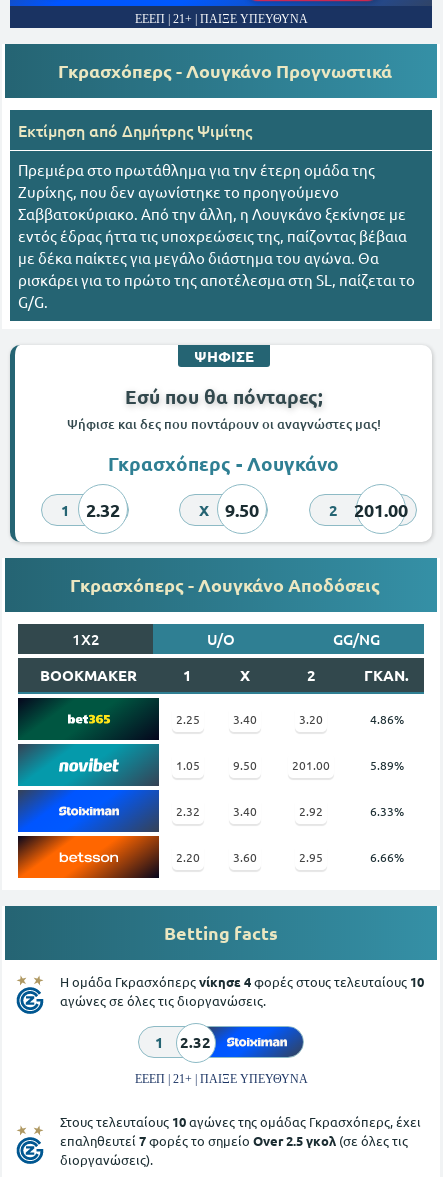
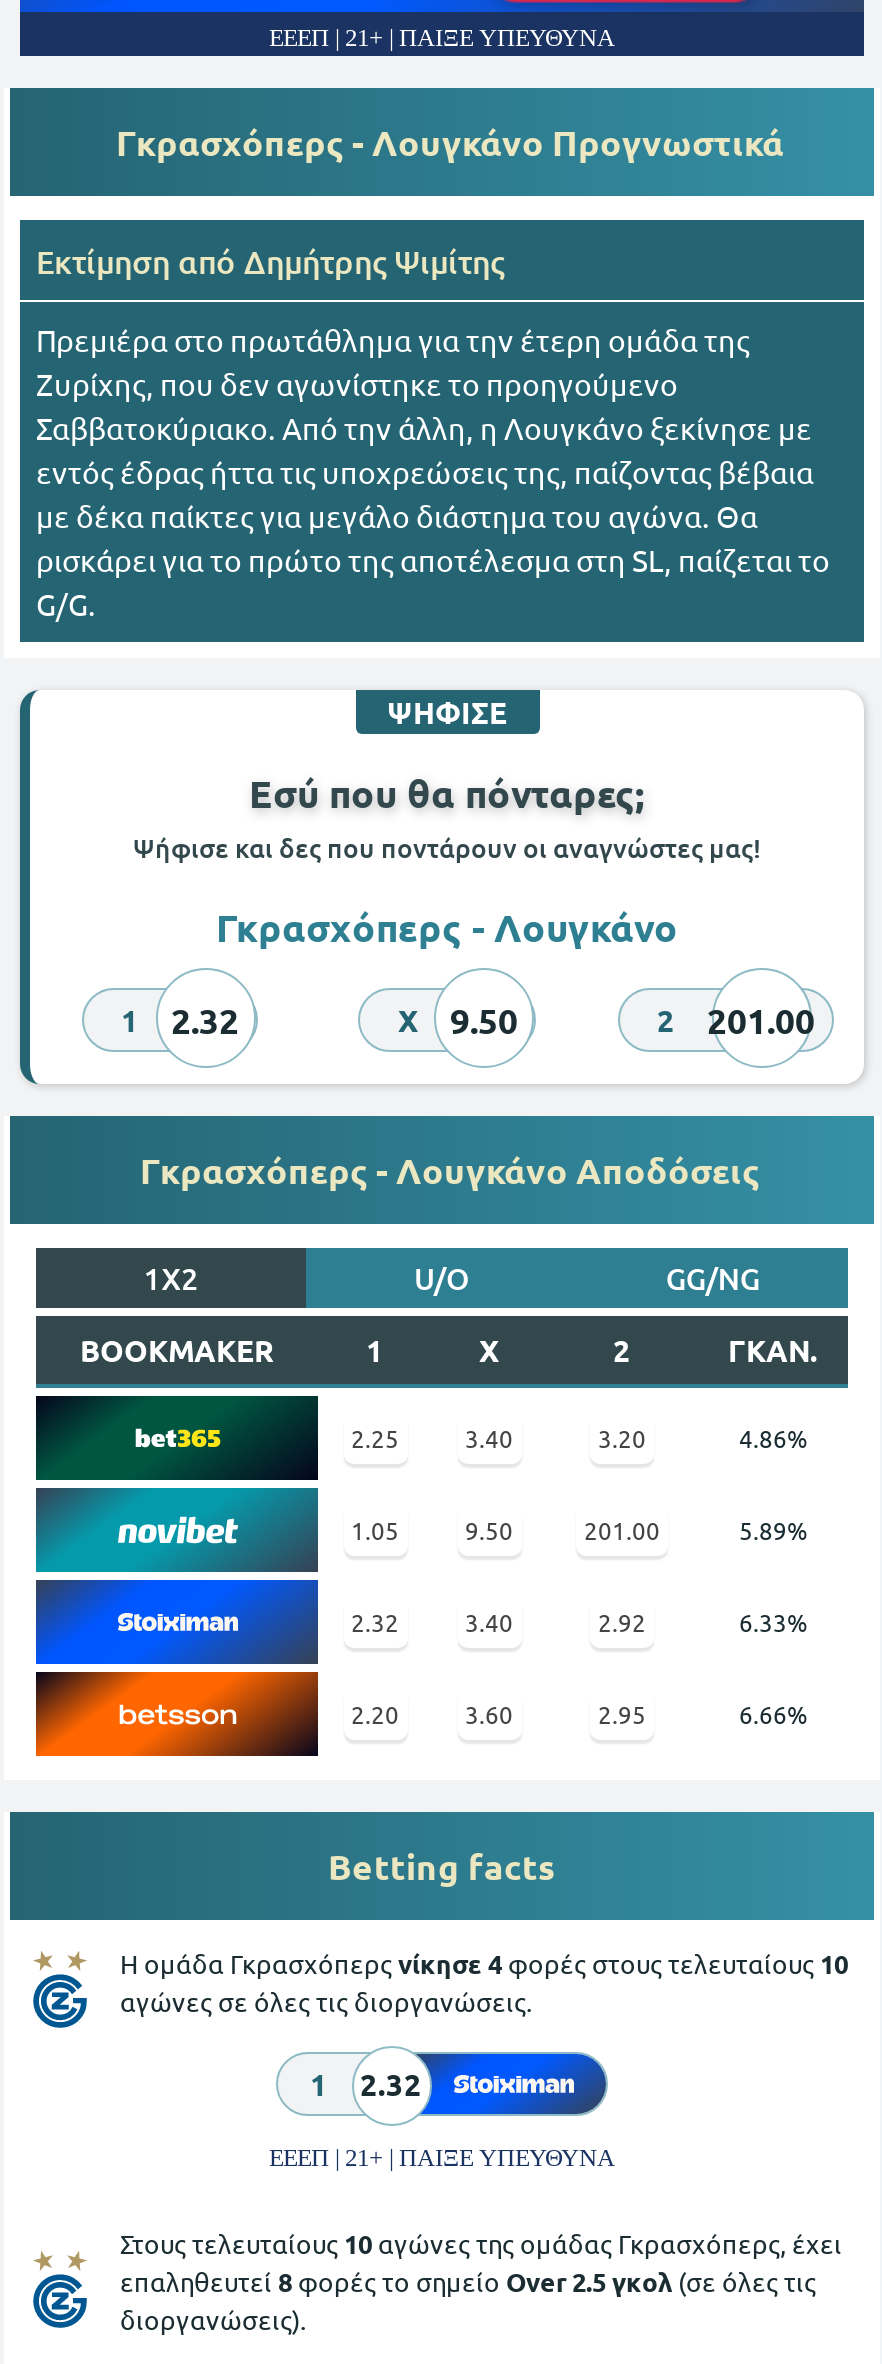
- επαληθευτεί 7 φορές το σημείο Over 2.5 γκολ (σε όλες τις
+ επαληθευτεί 8 φορές το σημείο Over 2.5 γκολ (σε όλες τις
